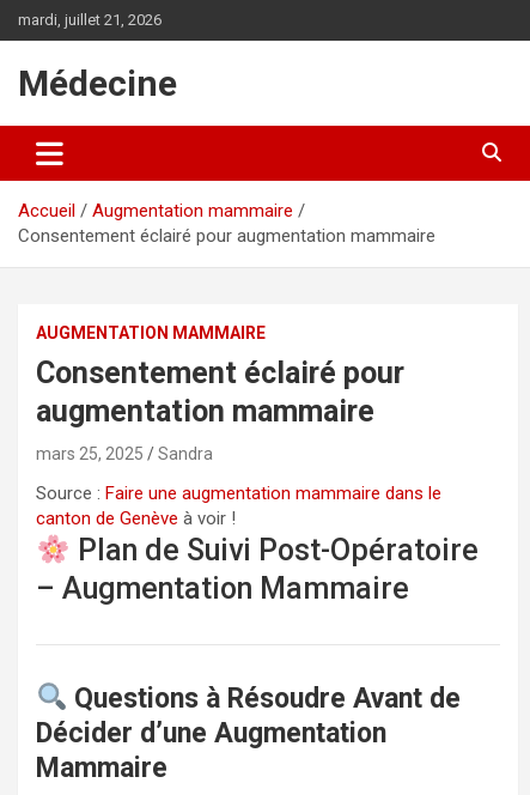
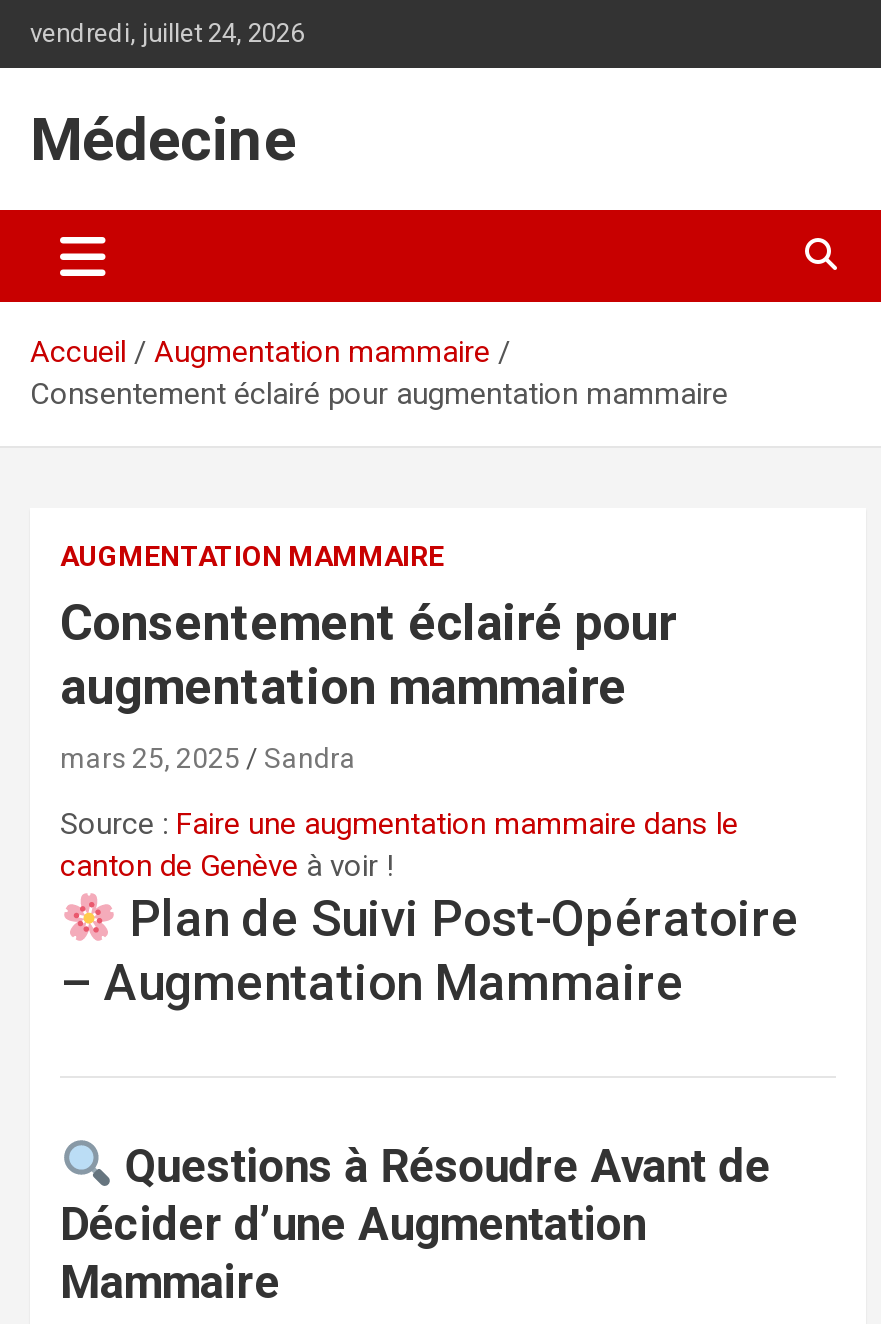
- mardi, juillet 21, 2026
+ vendredi, juillet 24, 2026
